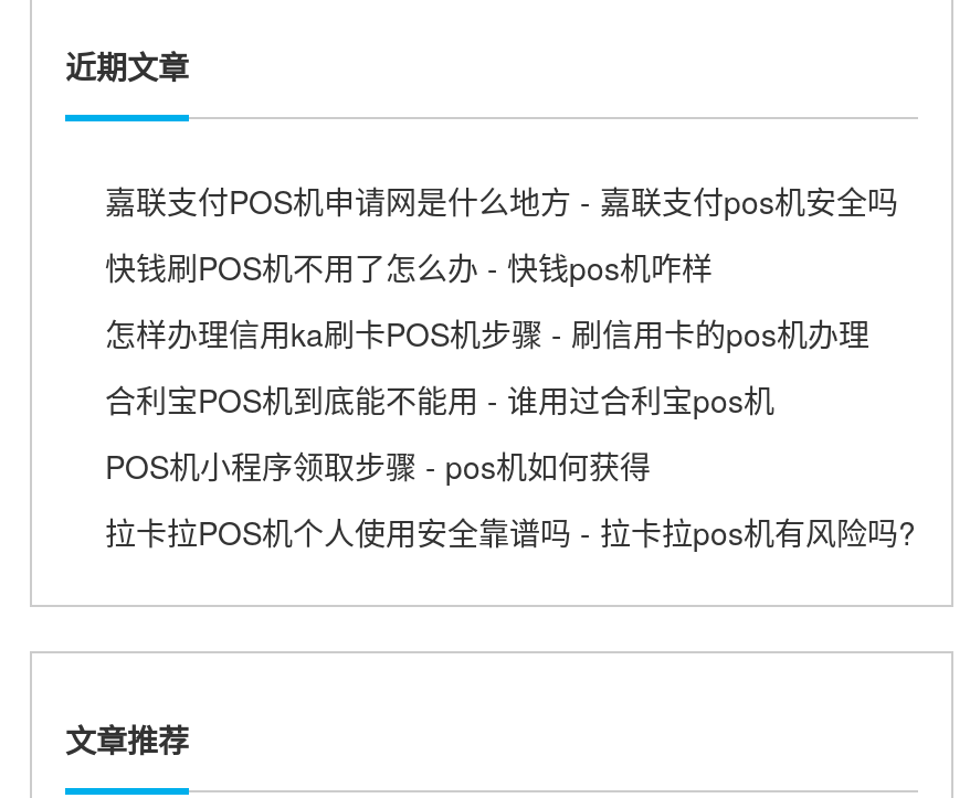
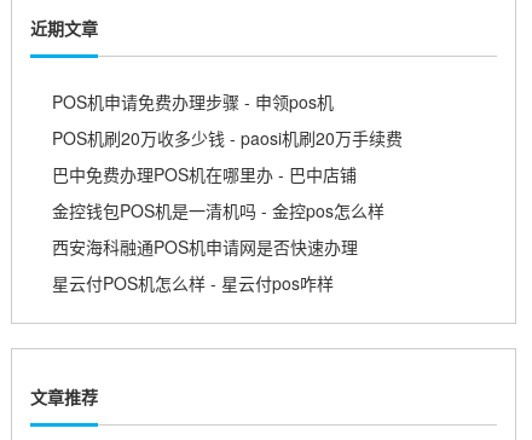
- 嘉联支付POS机申请网是什么地方 - 嘉联支付pos机安全吗
+ POS机申请免费办理步骤 - 申领pos机

- 快钱刷POS机不用了怎么办 - 快钱pos机咋样
+ POS机刷20万收多少钱 - paosi机刷20万手续费

- 怎样办理信用ka刷卡POS机步骤 - 刷信用卡的pos机办理
+ 巴中免费办理POS机在哪里办 - 巴中店铺

- 合利宝POS机到底能不能用 - 谁用过合利宝pos机
+ 金控钱包POS机是一清机吗 - 金控pos怎么样

- POS机小程序领取步骤 - pos机如何获得
+ 西安海科融通POS机申请网是否快速办理

- 拉卡拉POS机个人使用安全靠谱吗 - 拉卡拉pos机有风险吗?
+ 星云付POS机怎么样 - 星云付pos咋样
